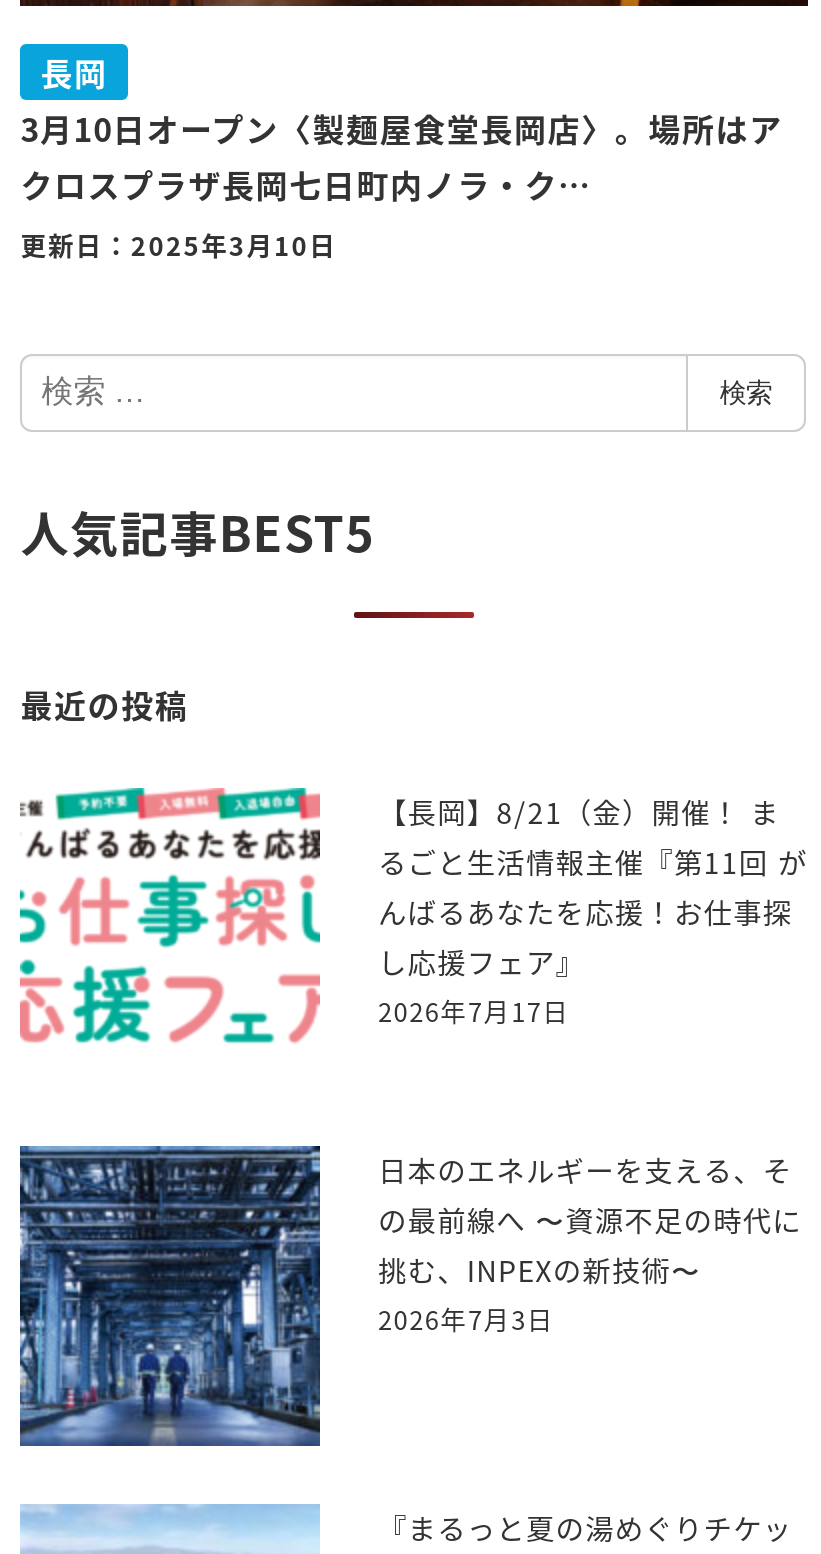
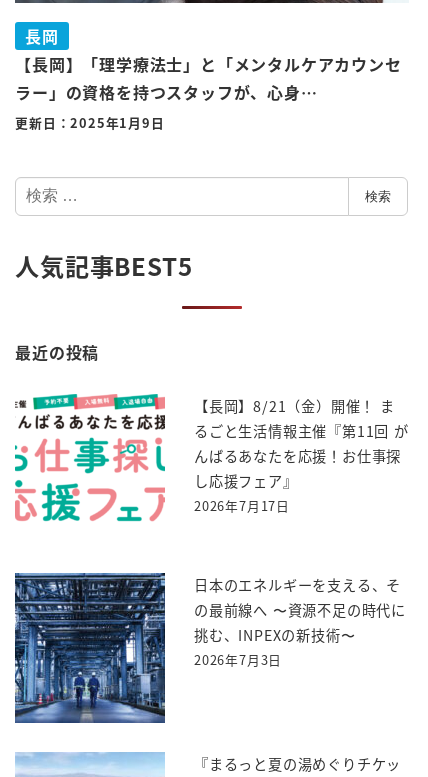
- 3月10日オープン〈製麺屋食堂長岡店〉。場所はア
- クロスプラザ長岡七日町内ノラ・ク…
- 2025年3月10日
+ 【長岡】「理学療法士」と「メンタルケアカウンセ
+ ラー」の資格を持つスタッフが、心身…
+ 2025年1月9日
